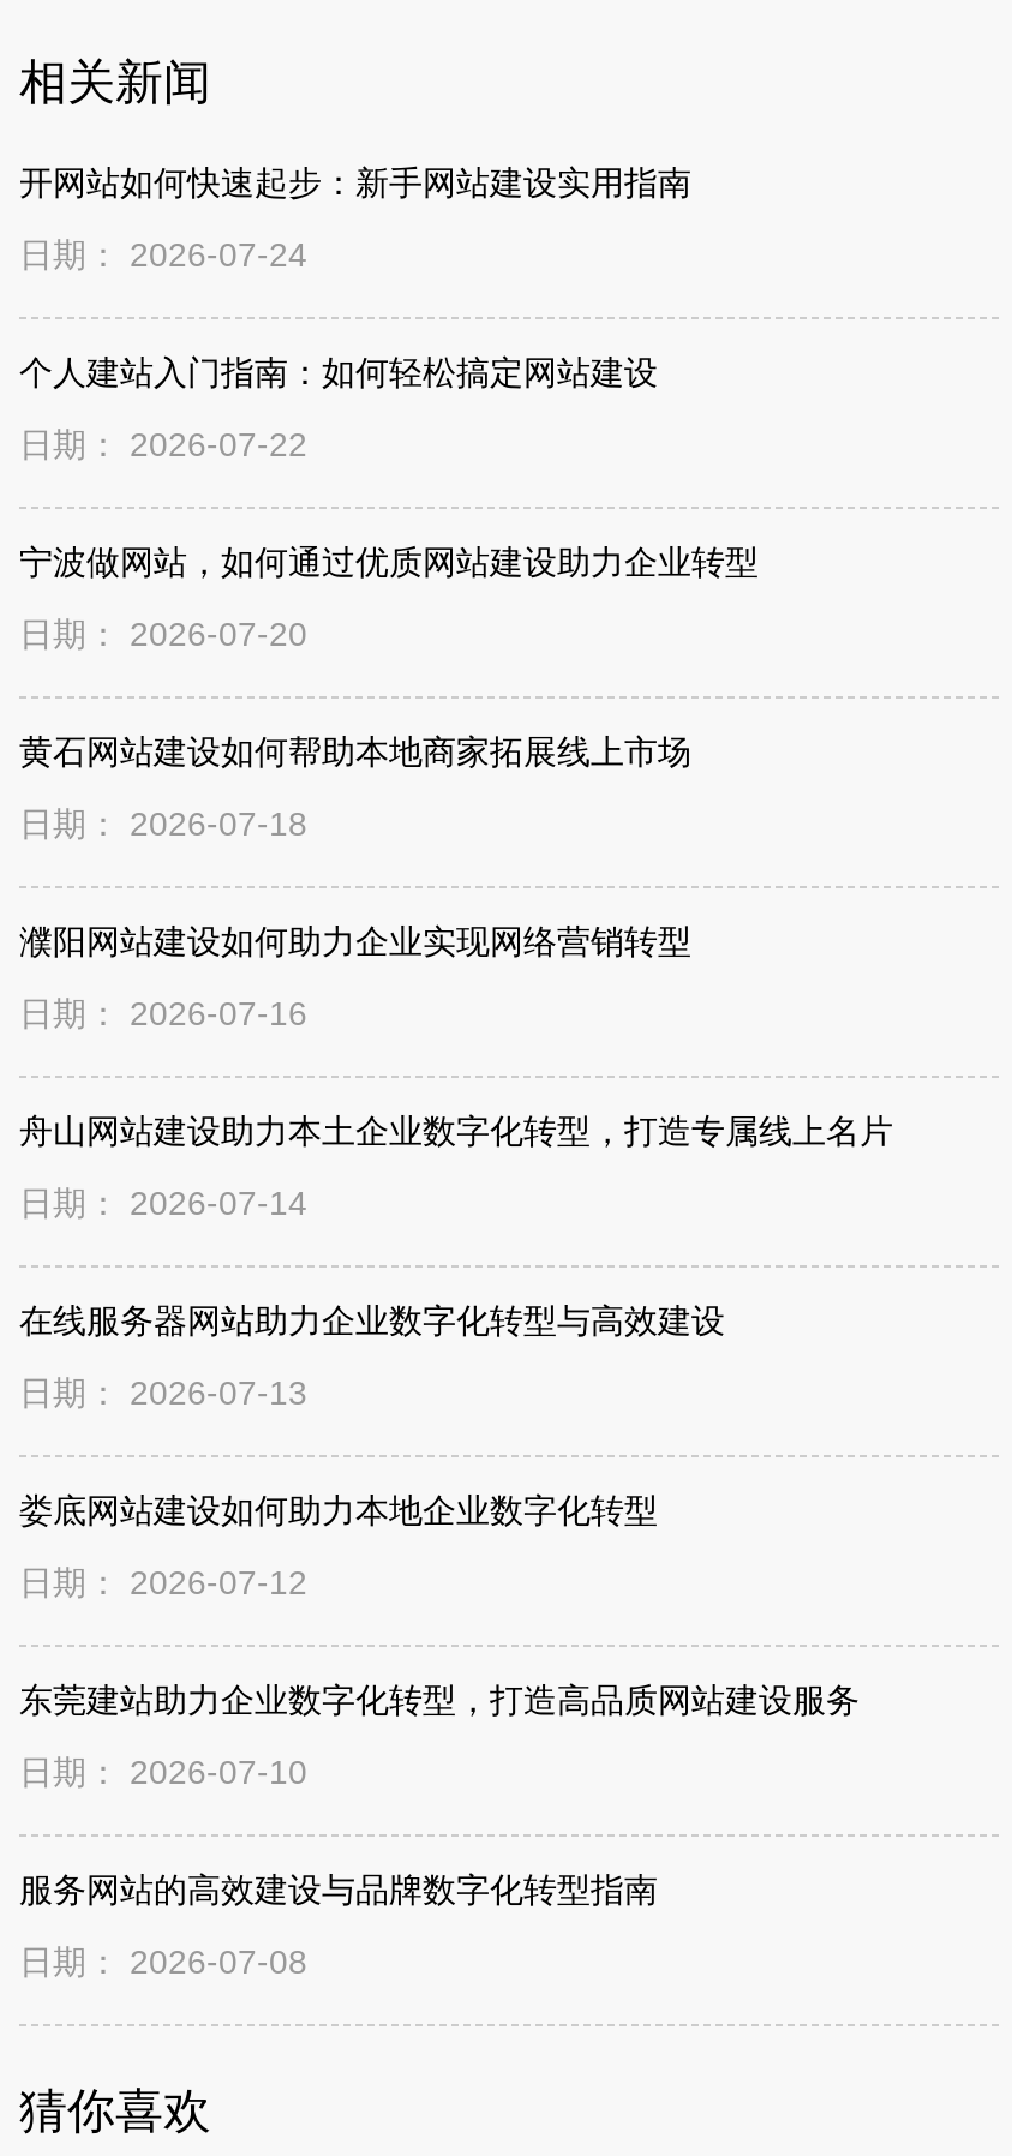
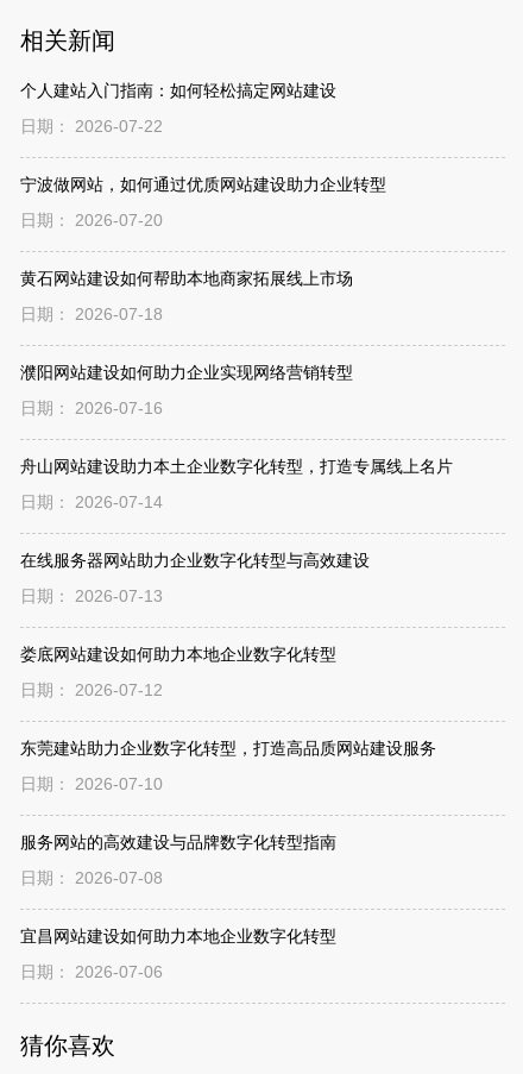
- 开网站如何快速起步：新手网站建设实用指南
- 日期： 2026-07-24

moved up: 个人建站入门指南：如何轻松搞定网站建设 | 日期： 2026-07-22 | 宁波做网站，如何通过优质网站建设助力企业转型 | ... | 服务网站的高效建设与品牌数字化转型指南 | 日期： 2026-07-08

+ 宜昌网站建设如何助力本地企业数字化转型
+ 日期： 2026-07-06
